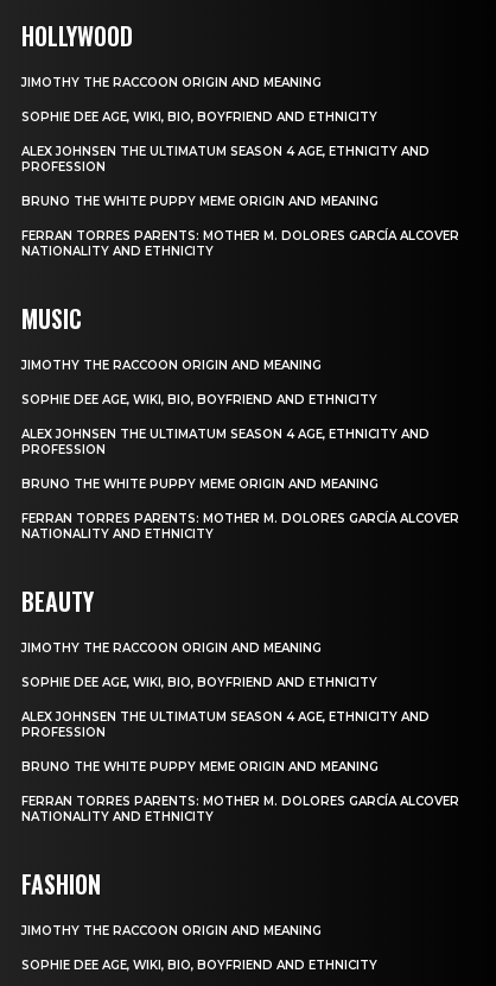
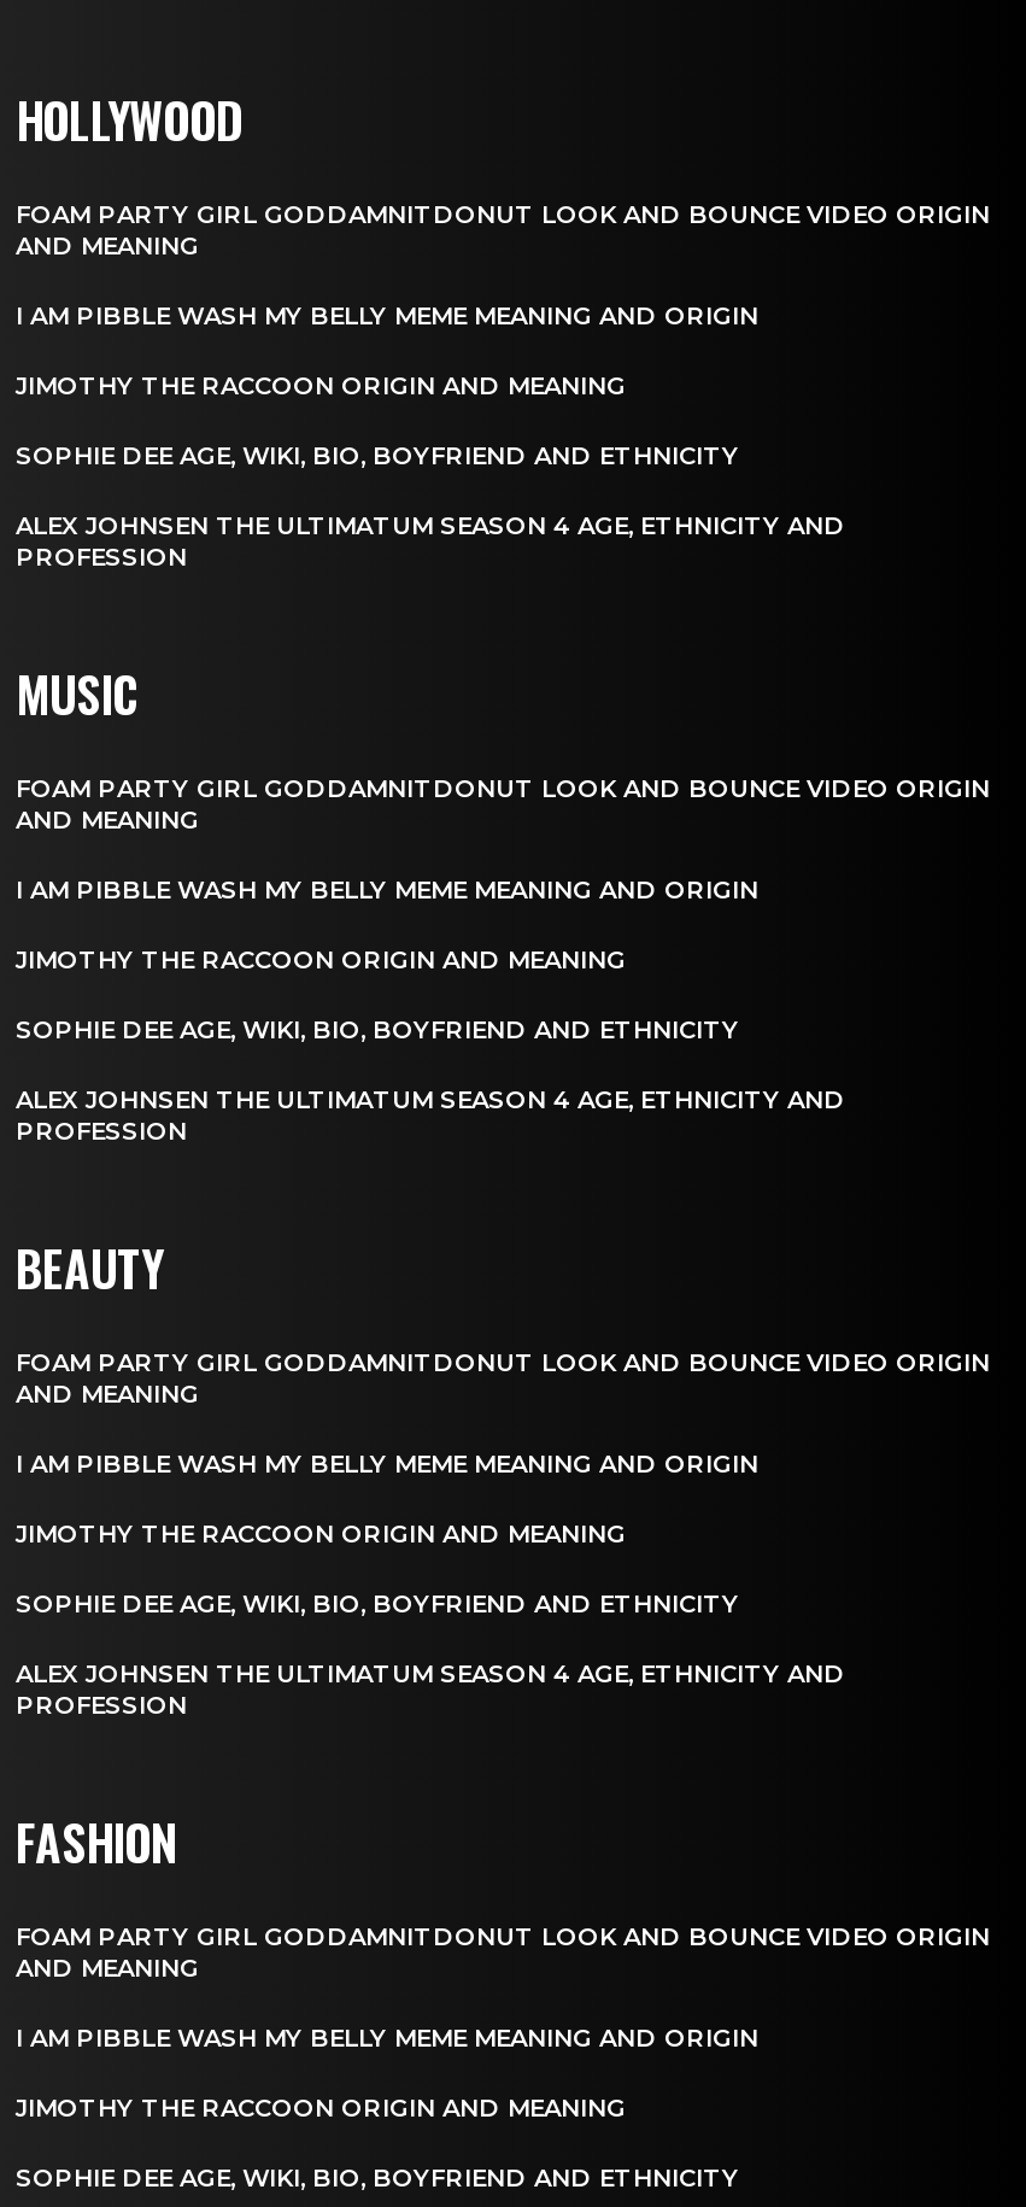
+ FOAM PARTY GIRL GODDAMNITDONUT LOOK AND BOUNCE VIDEO ORIGIN
+ AND MEANING
+ I AM PIBBLE WASH MY BELLY MEME MEANING AND ORIGIN

- BRUNO THE WHITE PUPPY MEME ORIGIN AND MEANING
- FERRAN TORRES PARENTS: MOTHER M. DOLORES GARCÍA ALCOVER
- NATIONALITY AND ETHNICITY

+ FOAM PARTY GIRL GODDAMNITDONUT LOOK AND BOUNCE VIDEO ORIGIN
+ AND MEANING
+ I AM PIBBLE WASH MY BELLY MEME MEANING AND ORIGIN

- BRUNO THE WHITE PUPPY MEME ORIGIN AND MEANING
- FERRAN TORRES PARENTS: MOTHER M. DOLORES GARCÍA ALCOVER
- NATIONALITY AND ETHNICITY

+ FOAM PARTY GIRL GODDAMNITDONUT LOOK AND BOUNCE VIDEO ORIGIN
+ AND MEANING
+ I AM PIBBLE WASH MY BELLY MEME MEANING AND ORIGIN

- BRUNO THE WHITE PUPPY MEME ORIGIN AND MEANING
- FERRAN TORRES PARENTS: MOTHER M. DOLORES GARCÍA ALCOVER
- NATIONALITY AND ETHNICITY

+ FOAM PARTY GIRL GODDAMNITDONUT LOOK AND BOUNCE VIDEO ORIGIN
+ AND MEANING
+ I AM PIBBLE WASH MY BELLY MEME MEANING AND ORIGIN
